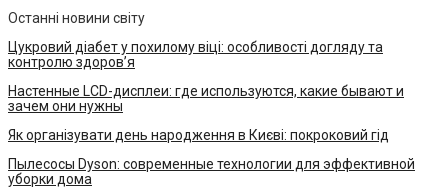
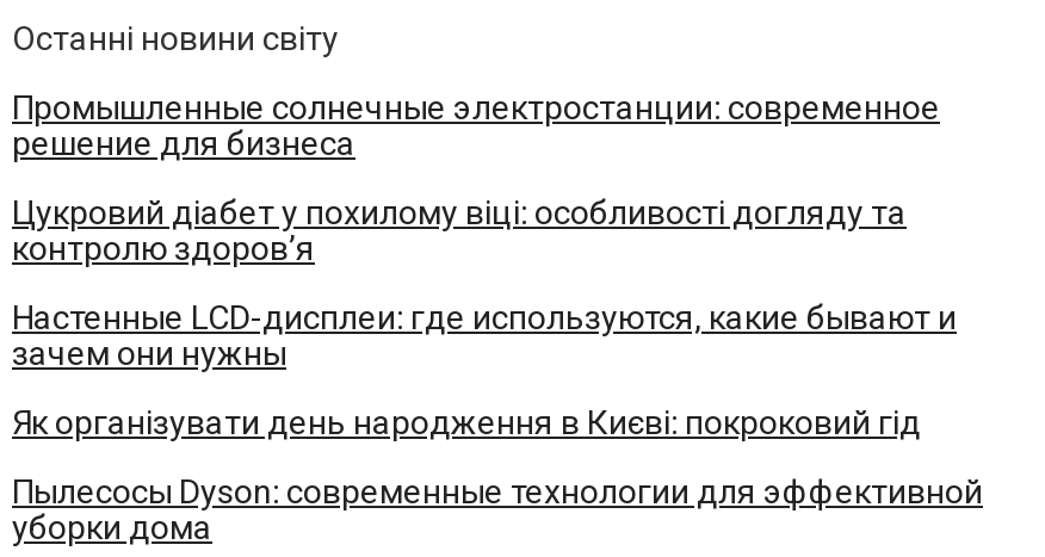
+ Промышленные солнечные электростанции: современное
+ решение для бизнеса
